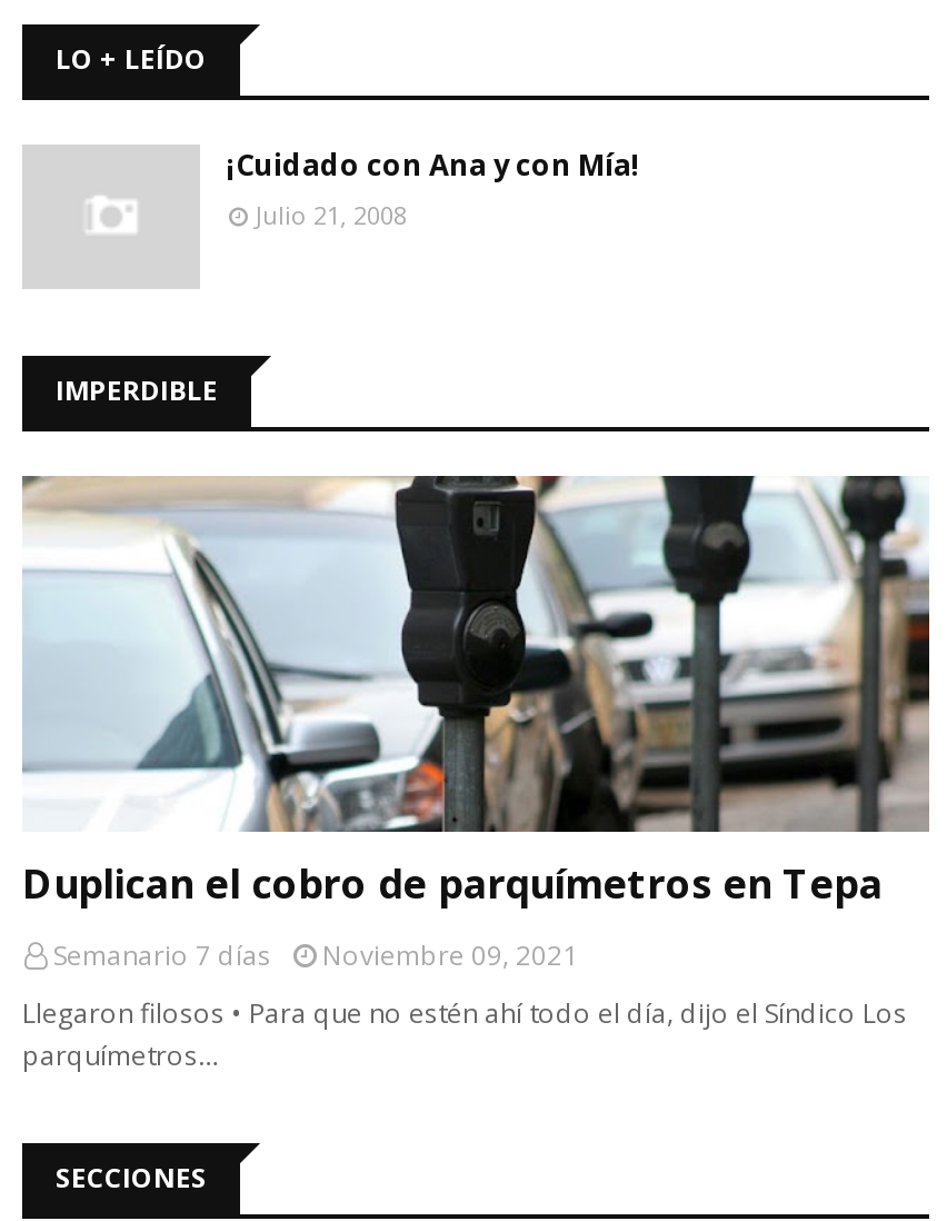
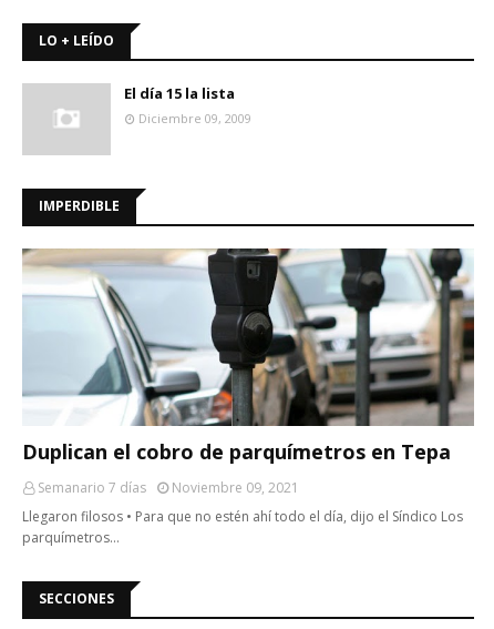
- ¡Cuidado con Ana y con Mía!
- Julio 21, 2008
+ El día 15 la lista
+ Diciembre 09, 2009
